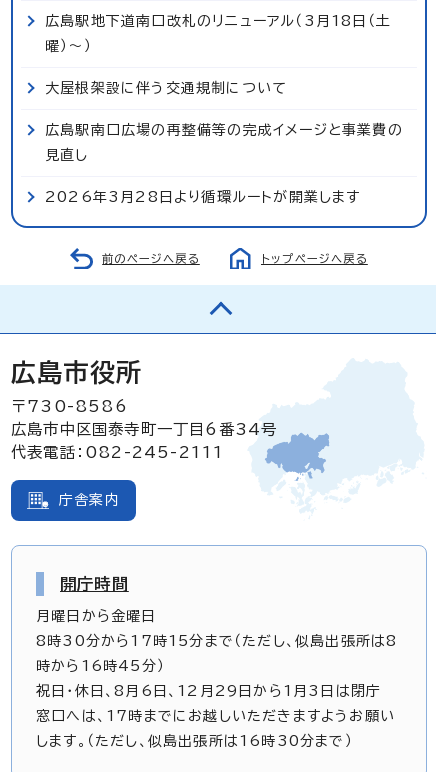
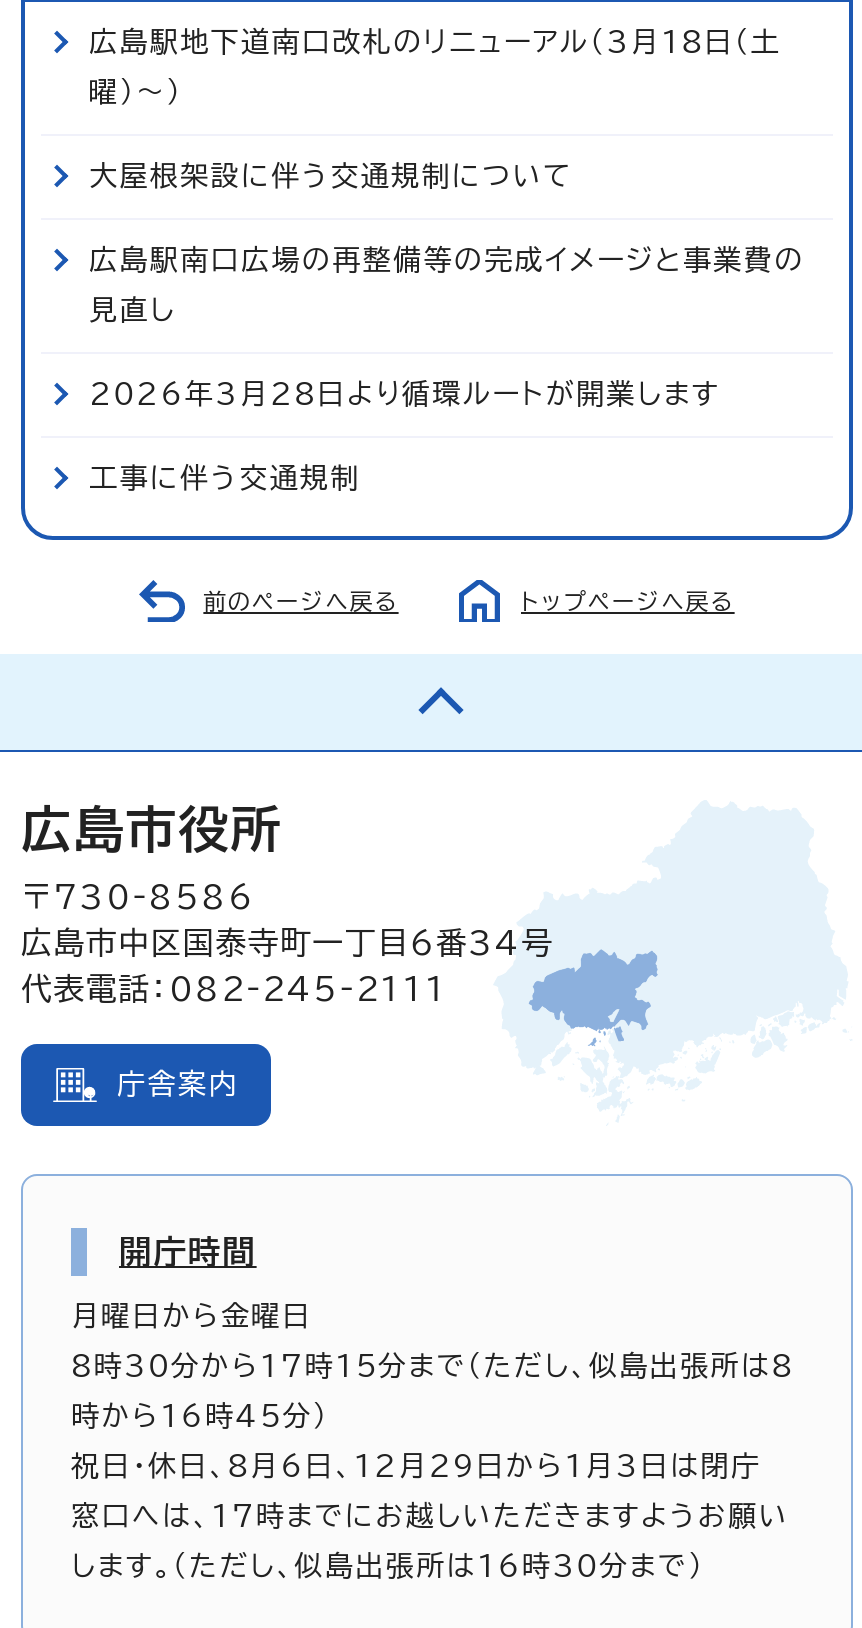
+ 工事に伴う交通規制
